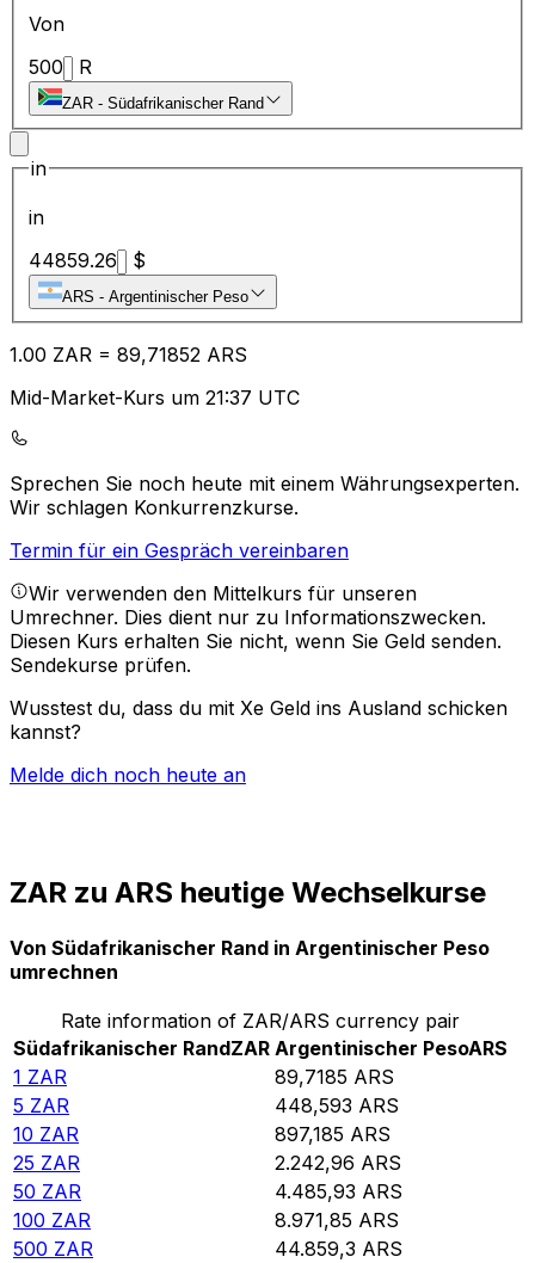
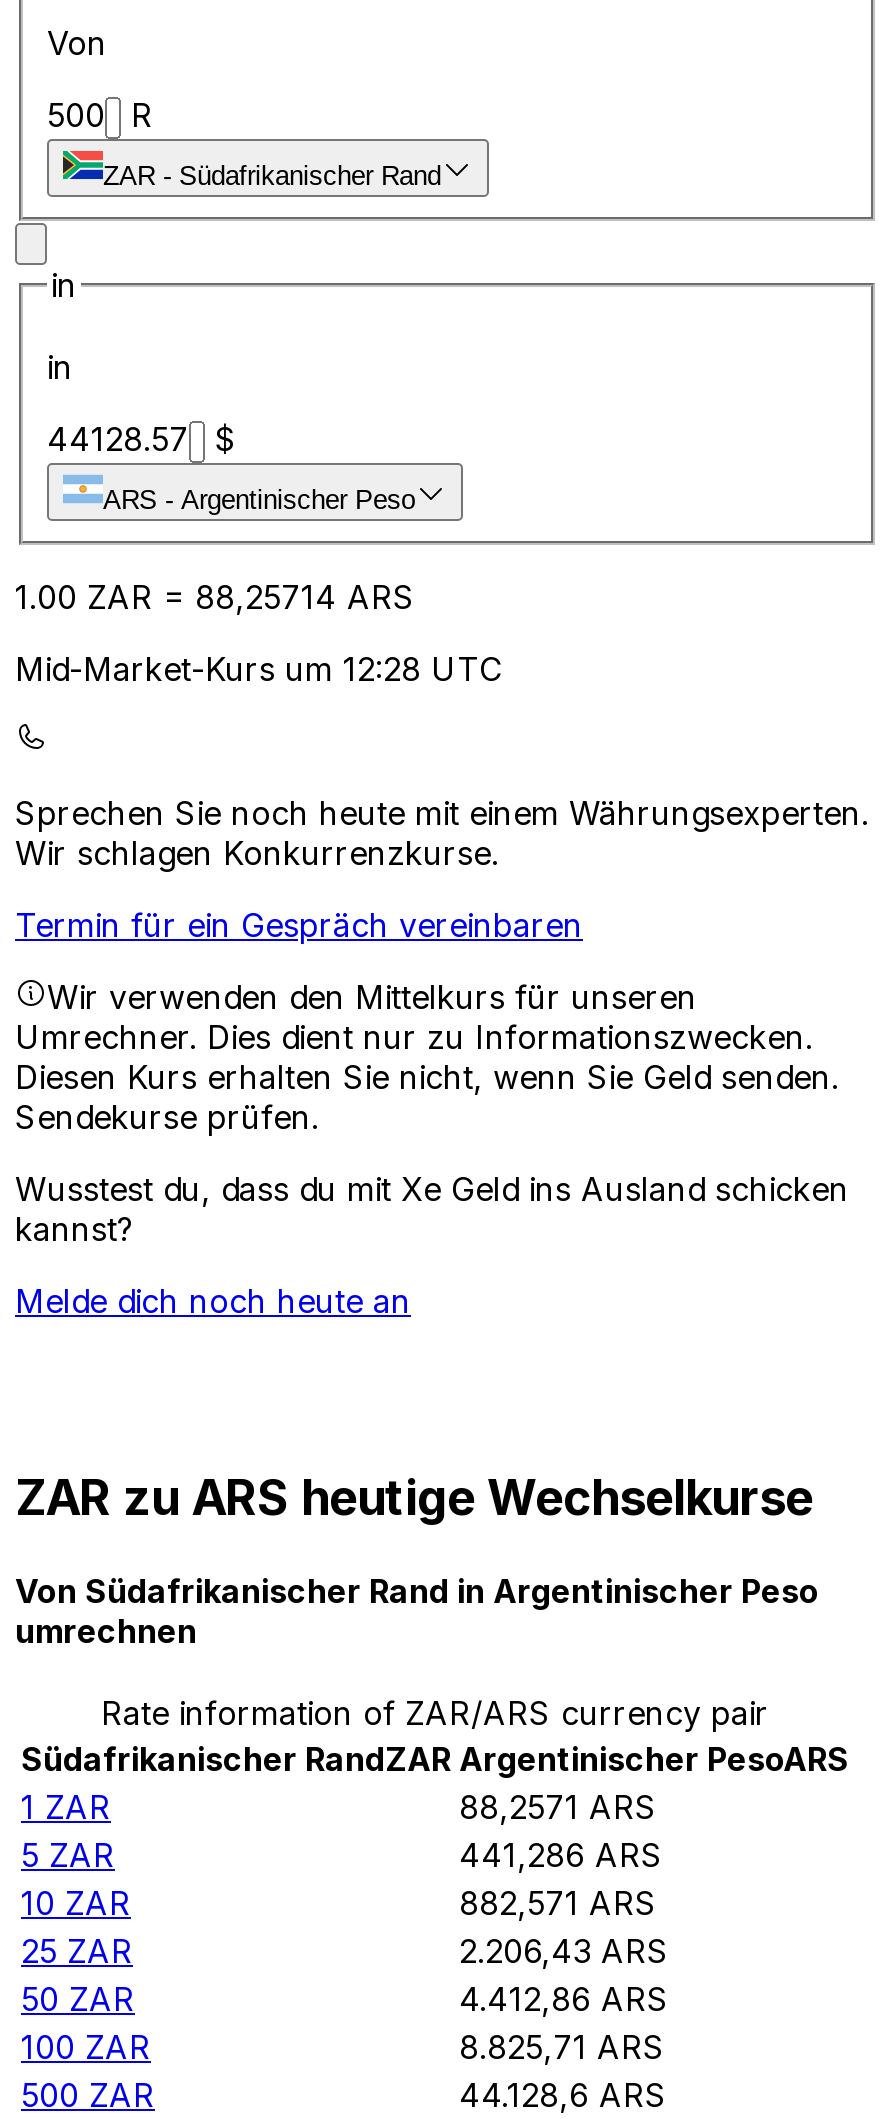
- 44859.26 $
+ 44128.57 $

- 1.00 ZAR = 89,71852 ARS
+ 1.00 ZAR = 88,25714 ARS

- Mid-Market-Kurs um 21:37 UTC
+ Mid-Market-Kurs um 12:28 UTC

- 89,7185 ARS
+ 88,2571 ARS

- 448,593 ARS
+ 441,286 ARS

- 897,185 ARS
+ 882,571 ARS

- 2.242,96 ARS
+ 2.206,43 ARS

- 4.485,93 ARS
+ 4.412,86 ARS

- 8.971,85 ARS
+ 8.825,71 ARS

- 44.859,3 ARS
+ 44.128,6 ARS
